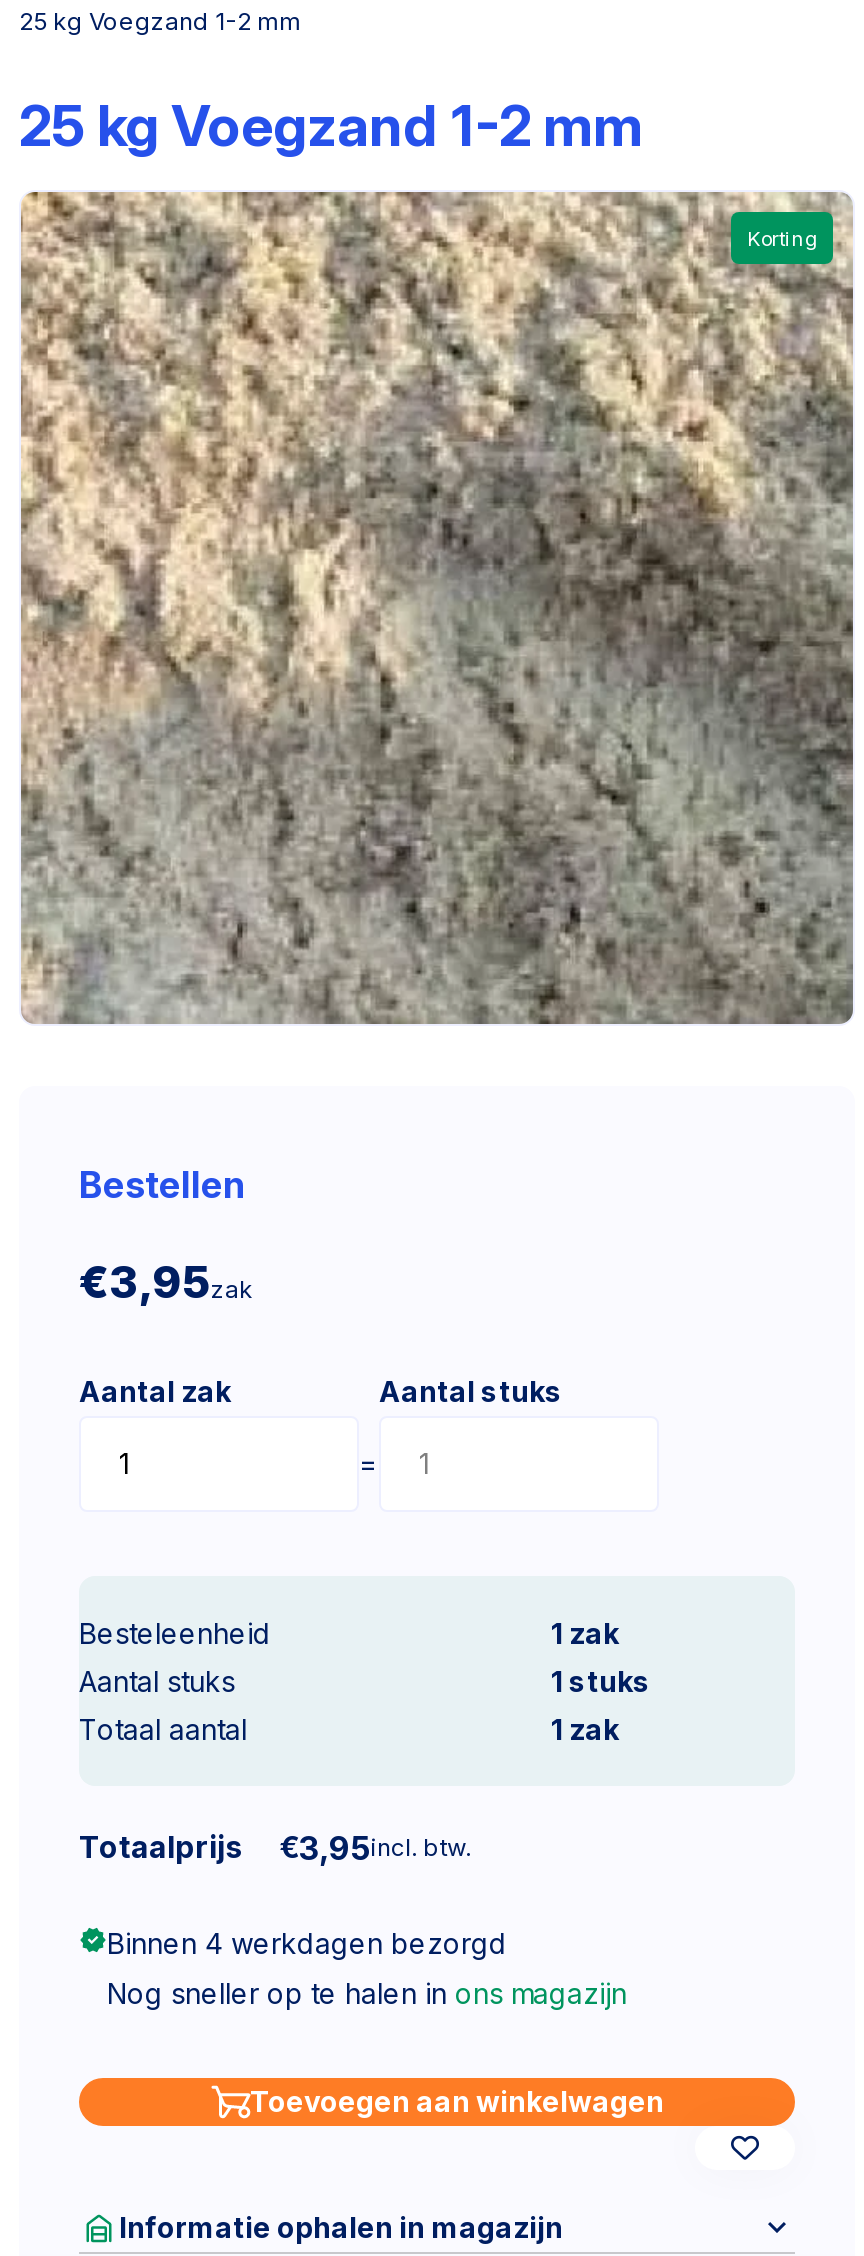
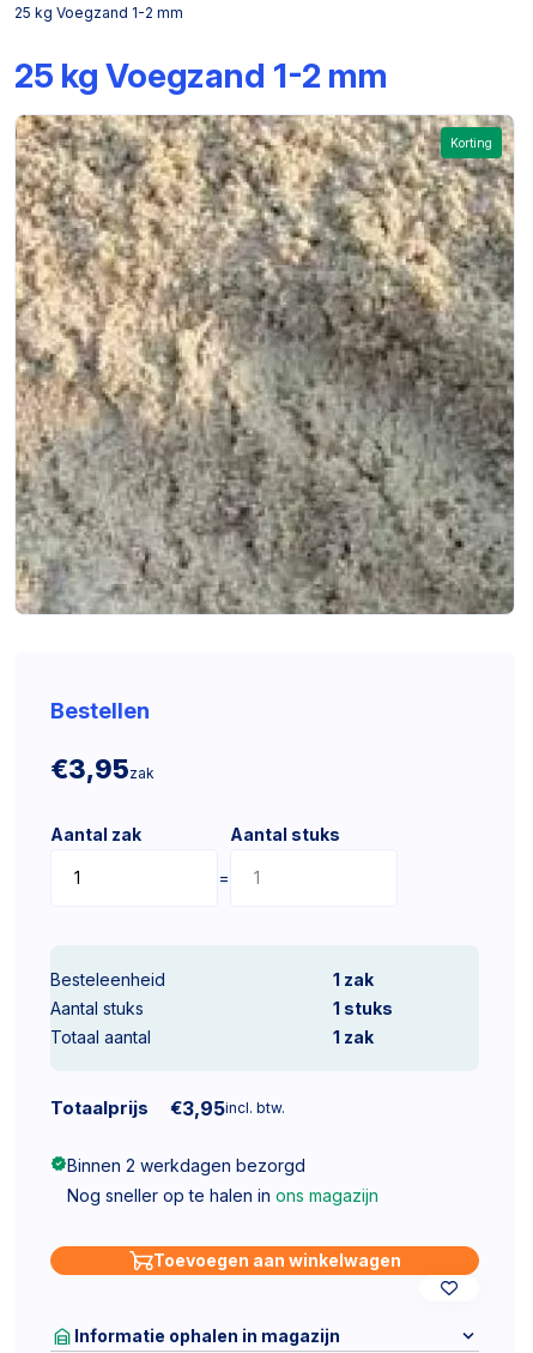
- Binnen 4 werkdagen bezorgd
+ Binnen 2 werkdagen bezorgd
